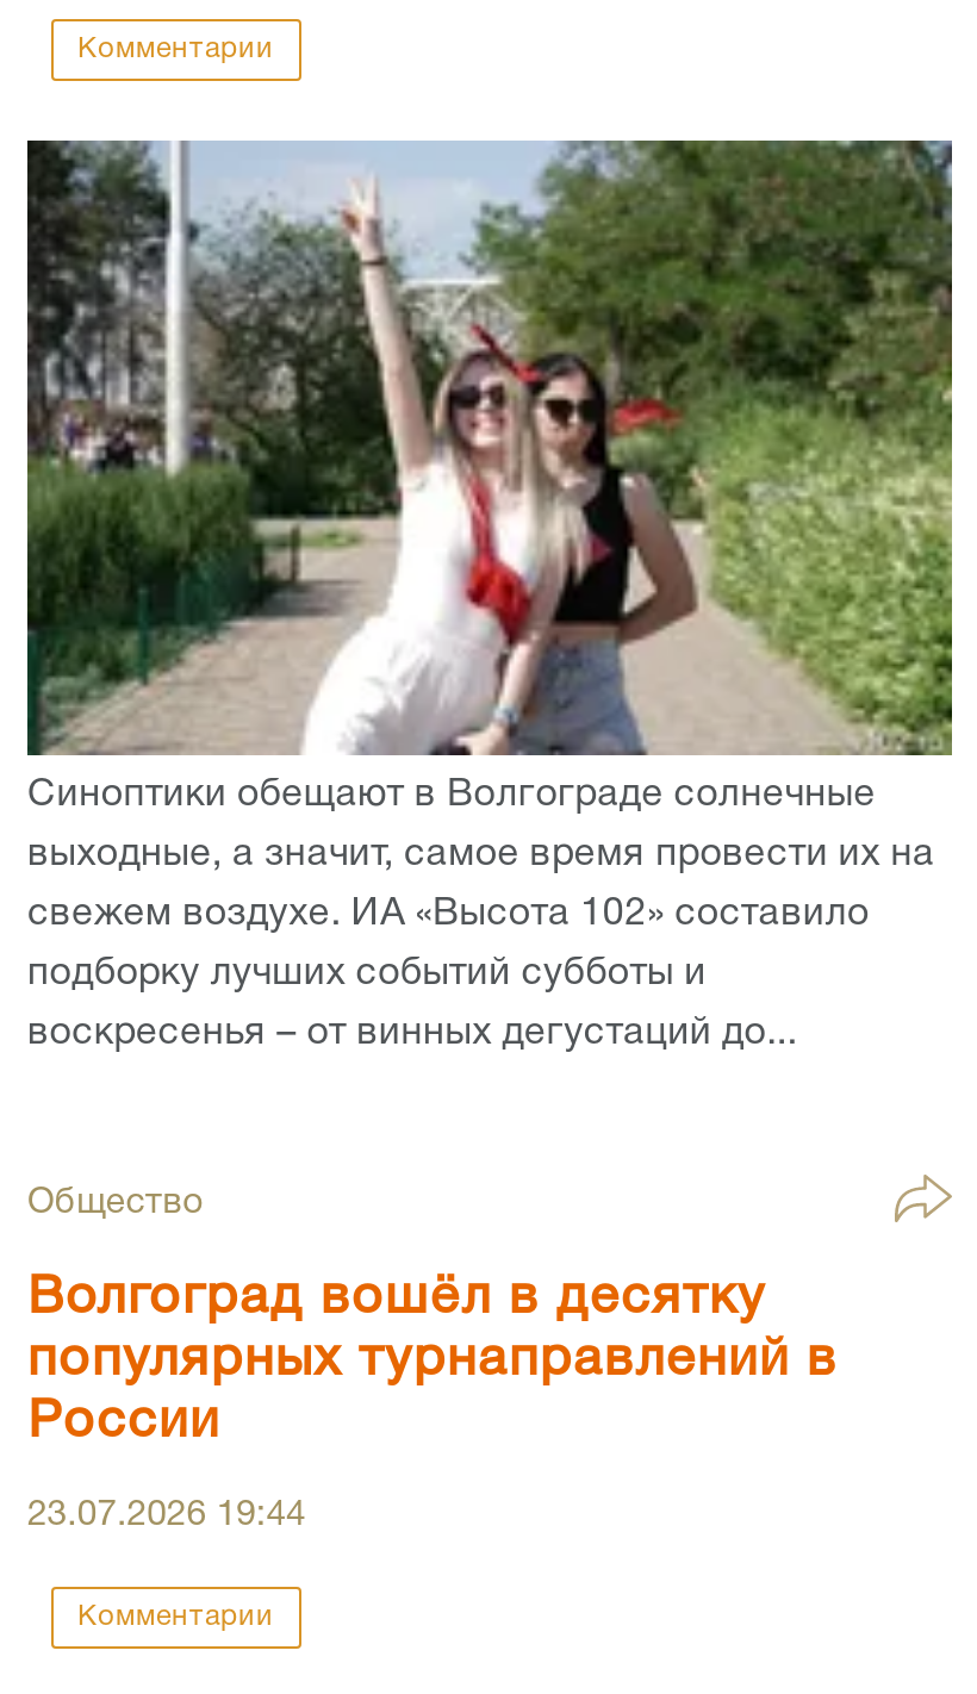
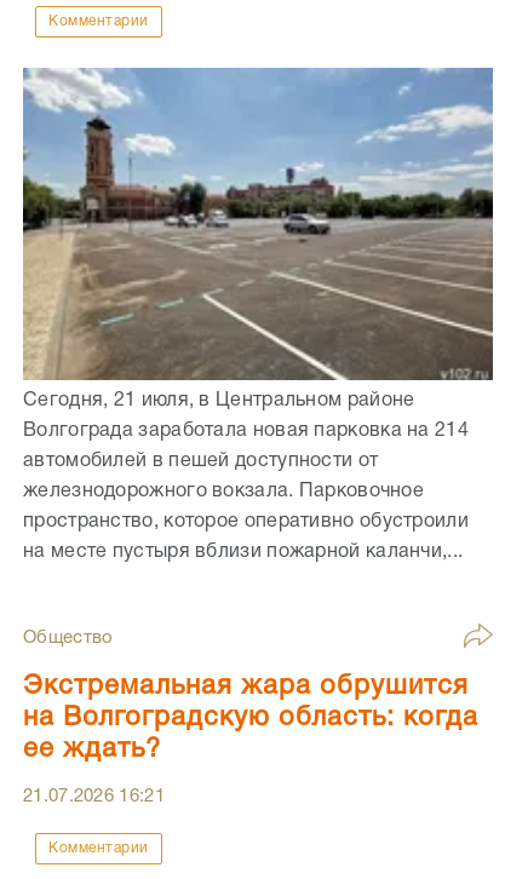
- [image]
- Синоптики обещают в Волгограде солнечные
- выходные, а значит, самое время провести их на
- свежем воздухе. ИА «Высота 102» составило
- подборку лучших событий субботы и
- воскресенья – от винных дегустаций до...
+ [image]
+ Сегодня, 21 июля, в Центральном районе
+ Волгограда заработала новая парковка на 214
+ автомобилей в пешей доступности от
+ железнодорожного вокзала. Парковочное
+ пространство, которое оперативно обустроили
+ на месте пустыря вблизи пожарной каланчи,...

- Волгоград вошёл в десятку
- популярных турнаправлений в
- России
+ Экстремальная жара обрушится
+ на Волгоградскую область: когда
+ ее ждать?

- 23.07.2026 19:44
+ 21.07.2026 16:21
